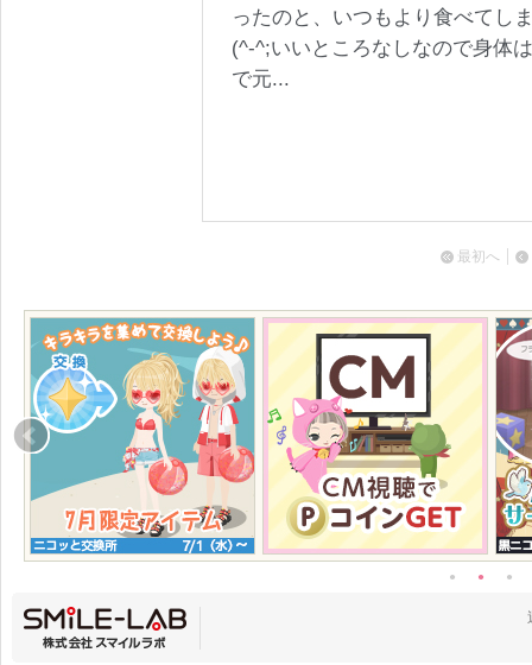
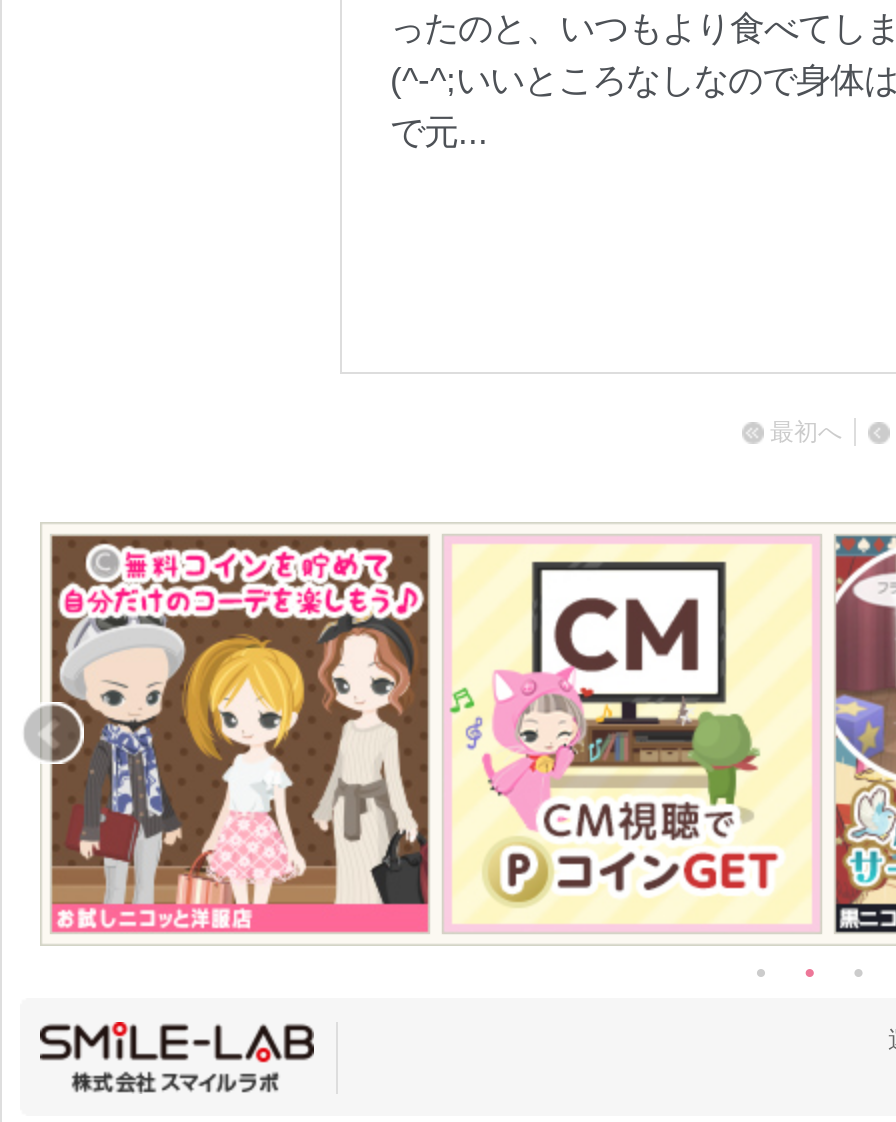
- [image]
+ [image]
